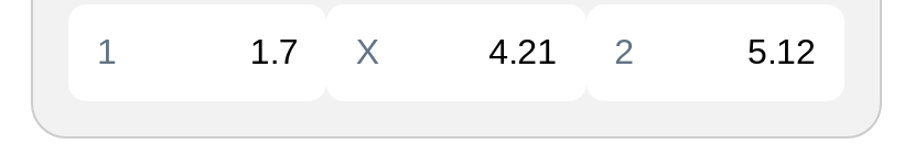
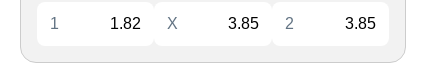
- 1.7 X
+ 1.82 X

- 4.21 2
+ 3.85 2

- 5.12
+ 3.85
